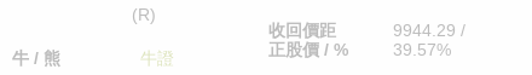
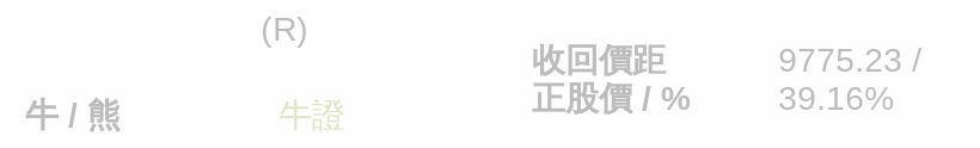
- 9944.29 /
+ 9775.23 /

- 39.57%
+ 39.16%
